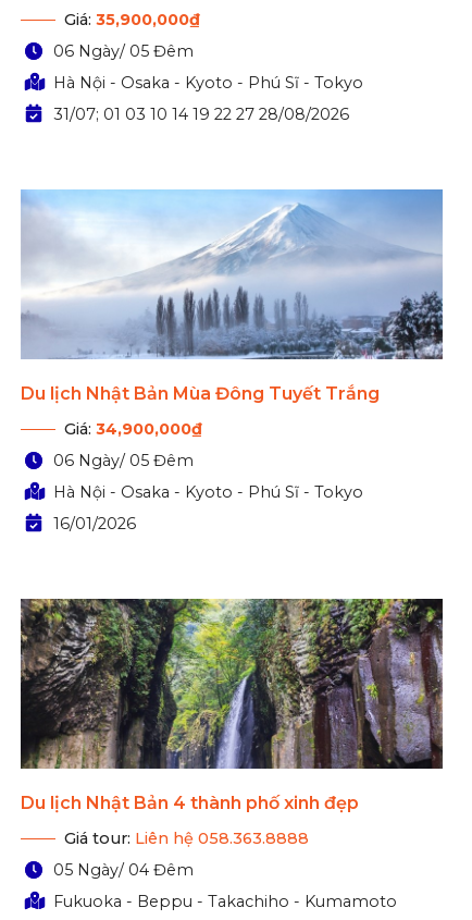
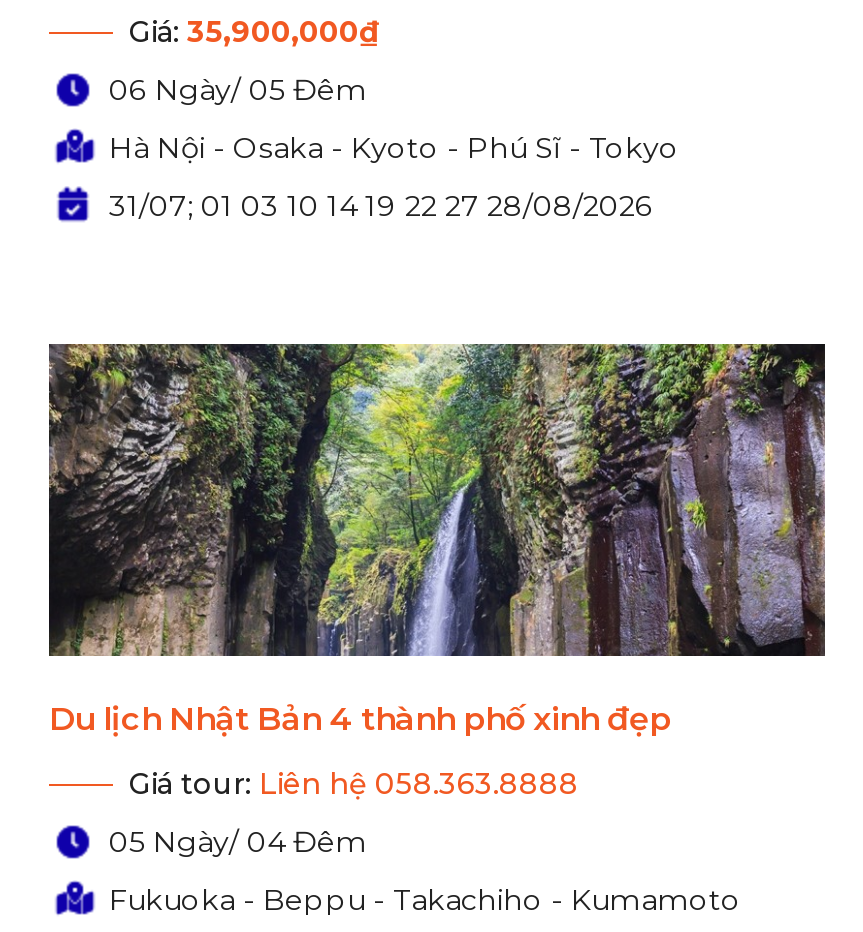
- [image]
- Du lịch Nhật Bản Mùa Đông Tuyết Trắng
- Giá: 34,900,000₫
- 06 Ngày/ 05 Đêm
- Hà Nội - Osaka - Kyoto - Phú Sĩ - Tokyo
- 16/01/2026
